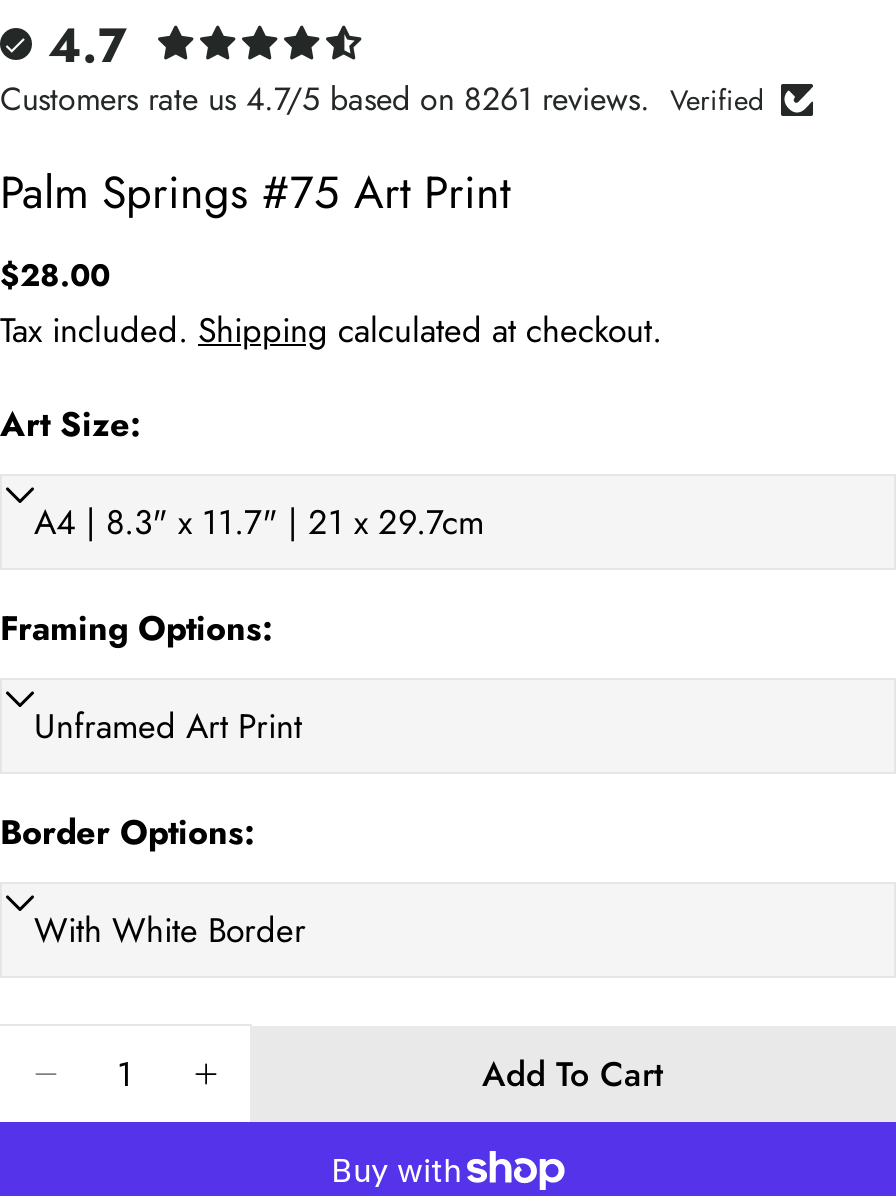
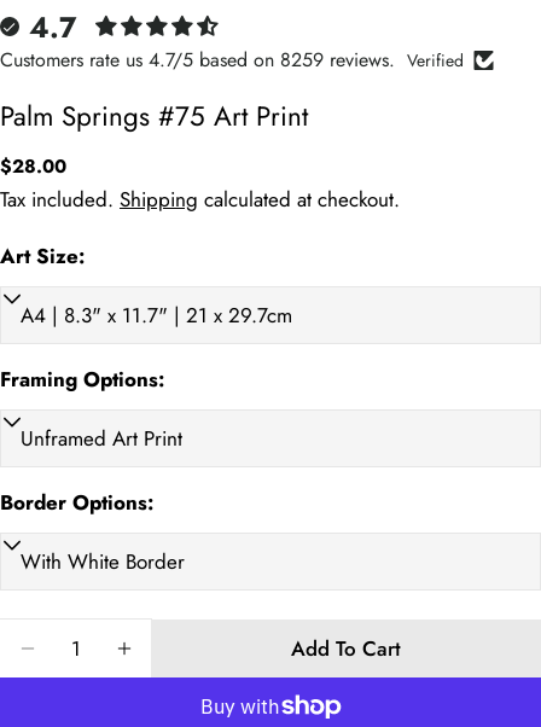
- Customers rate us 4.7/5 based on 8261 reviews. Verified
+ Customers rate us 4.7/5 based on 8259 reviews. Verified
